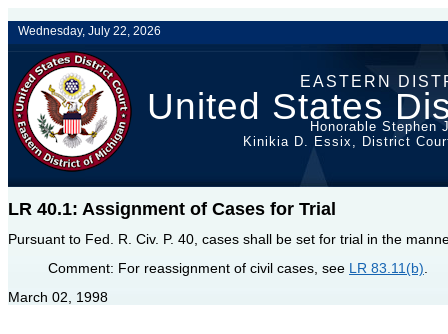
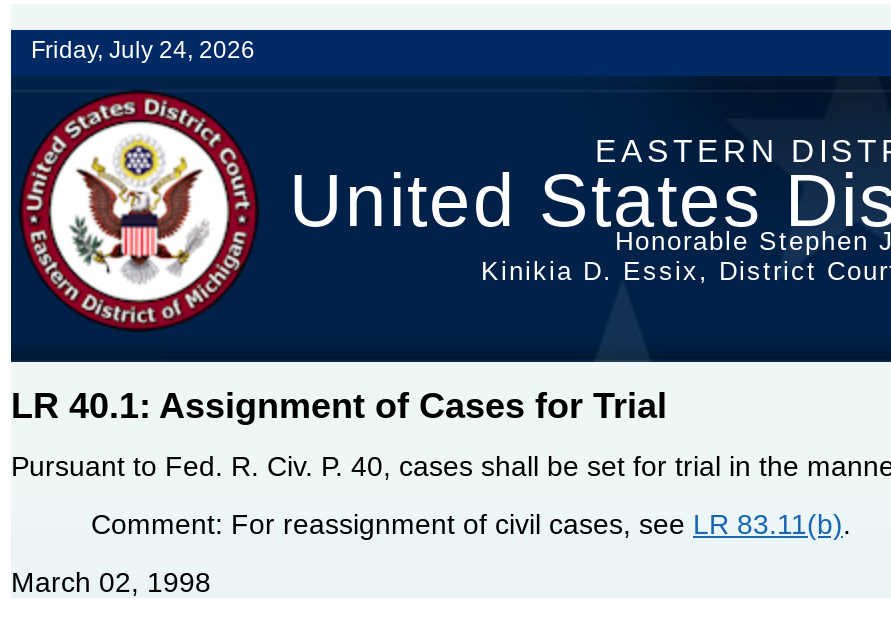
- Wednesday, July 22, 2026
+ Friday, July 24, 2026
